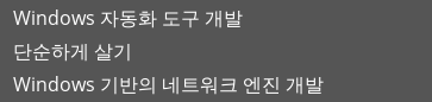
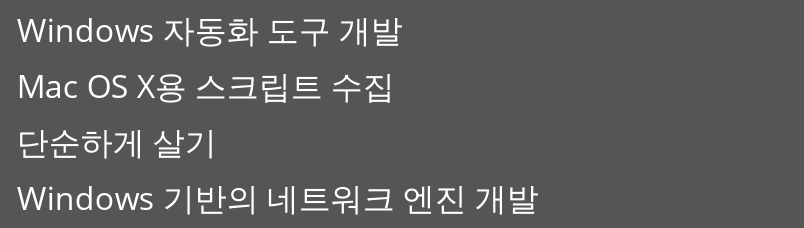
+ Mac OS X용 스크립트 수집
